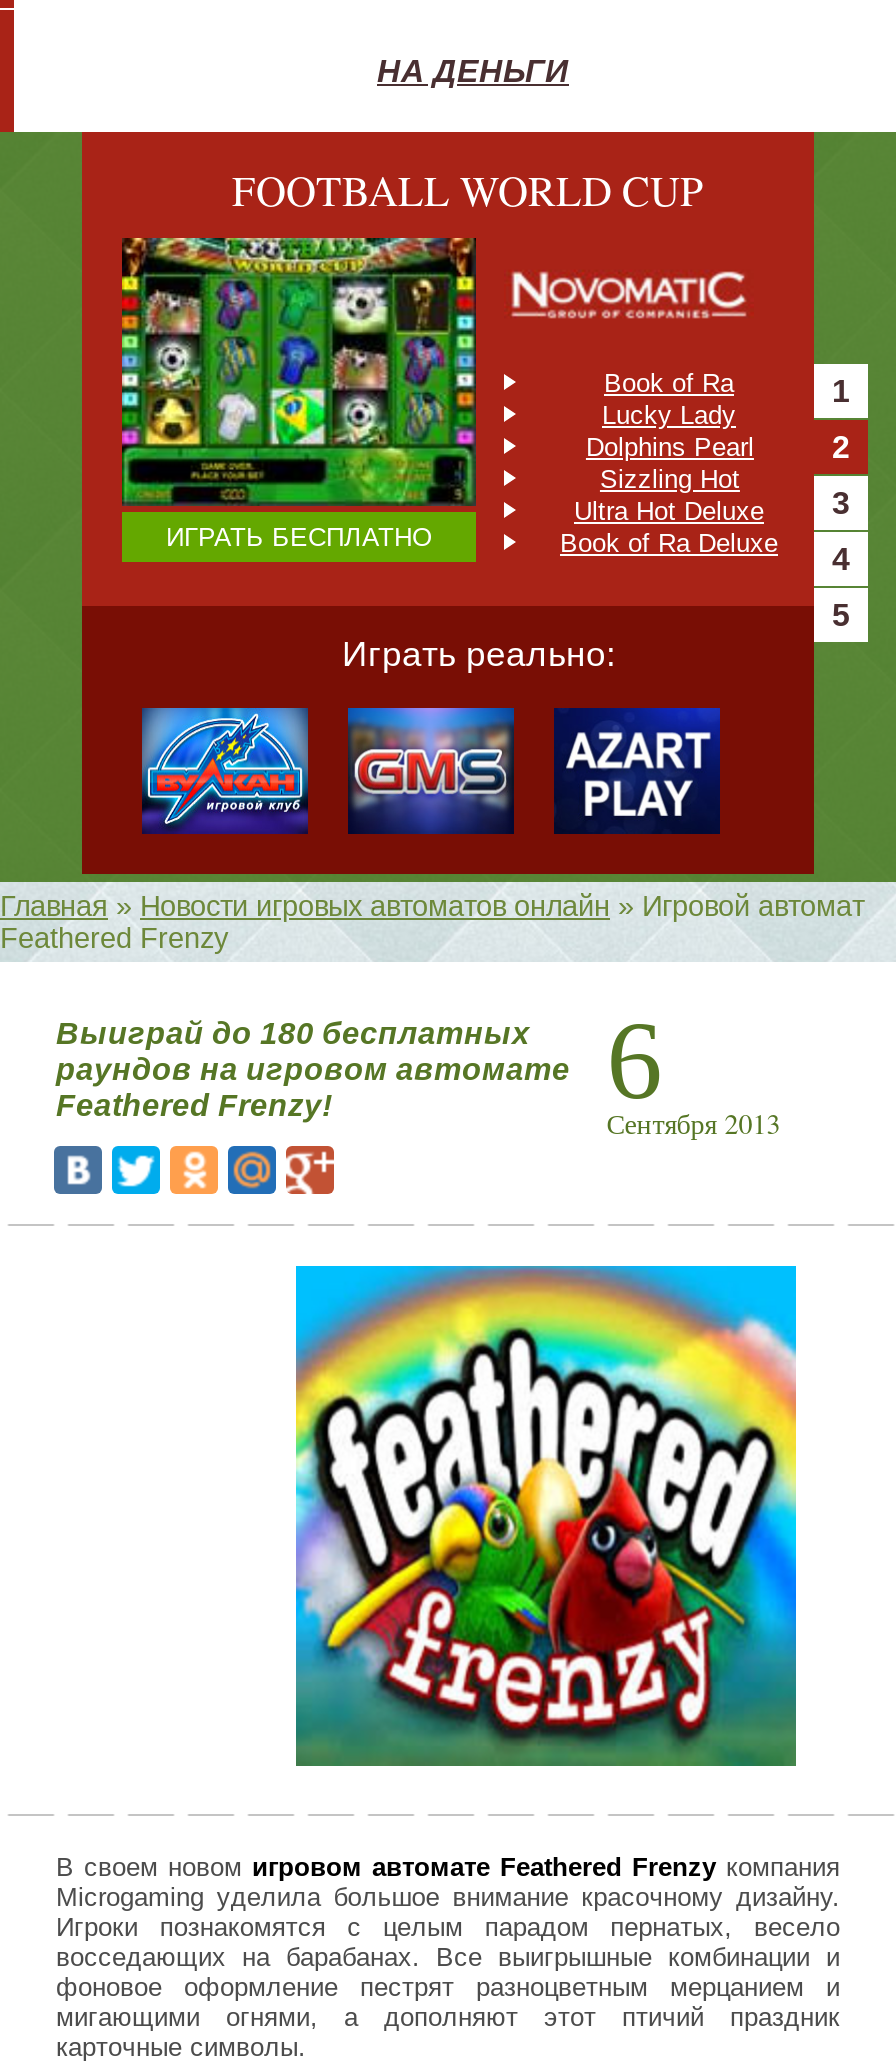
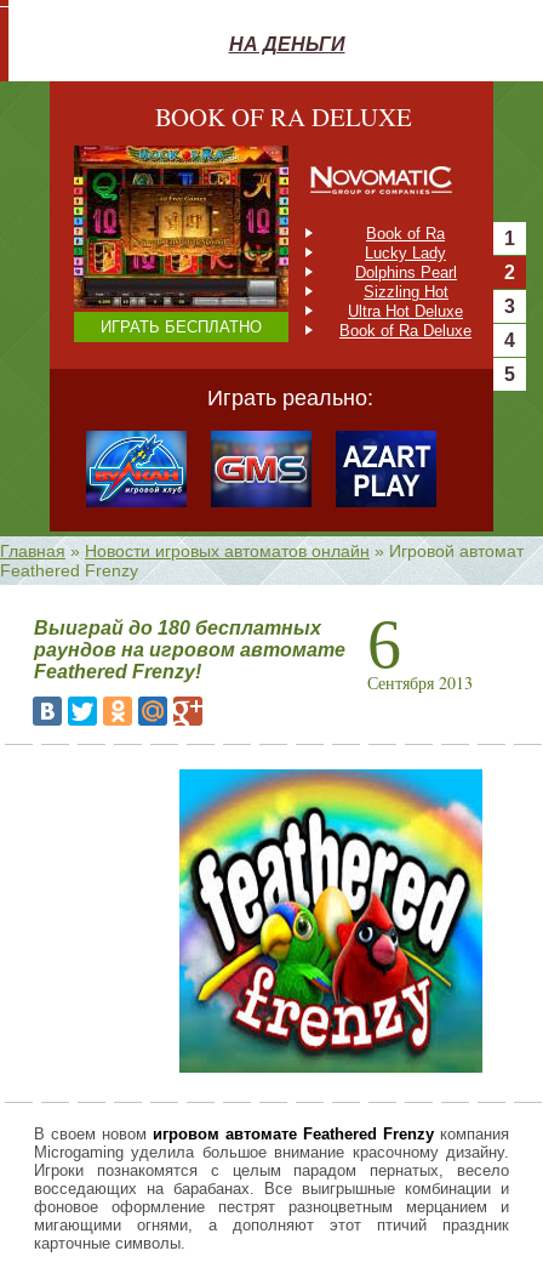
- FOOTBALL WORLD CUP
+ BOOK OF RA DELUXE

- [image]
+ [image]
